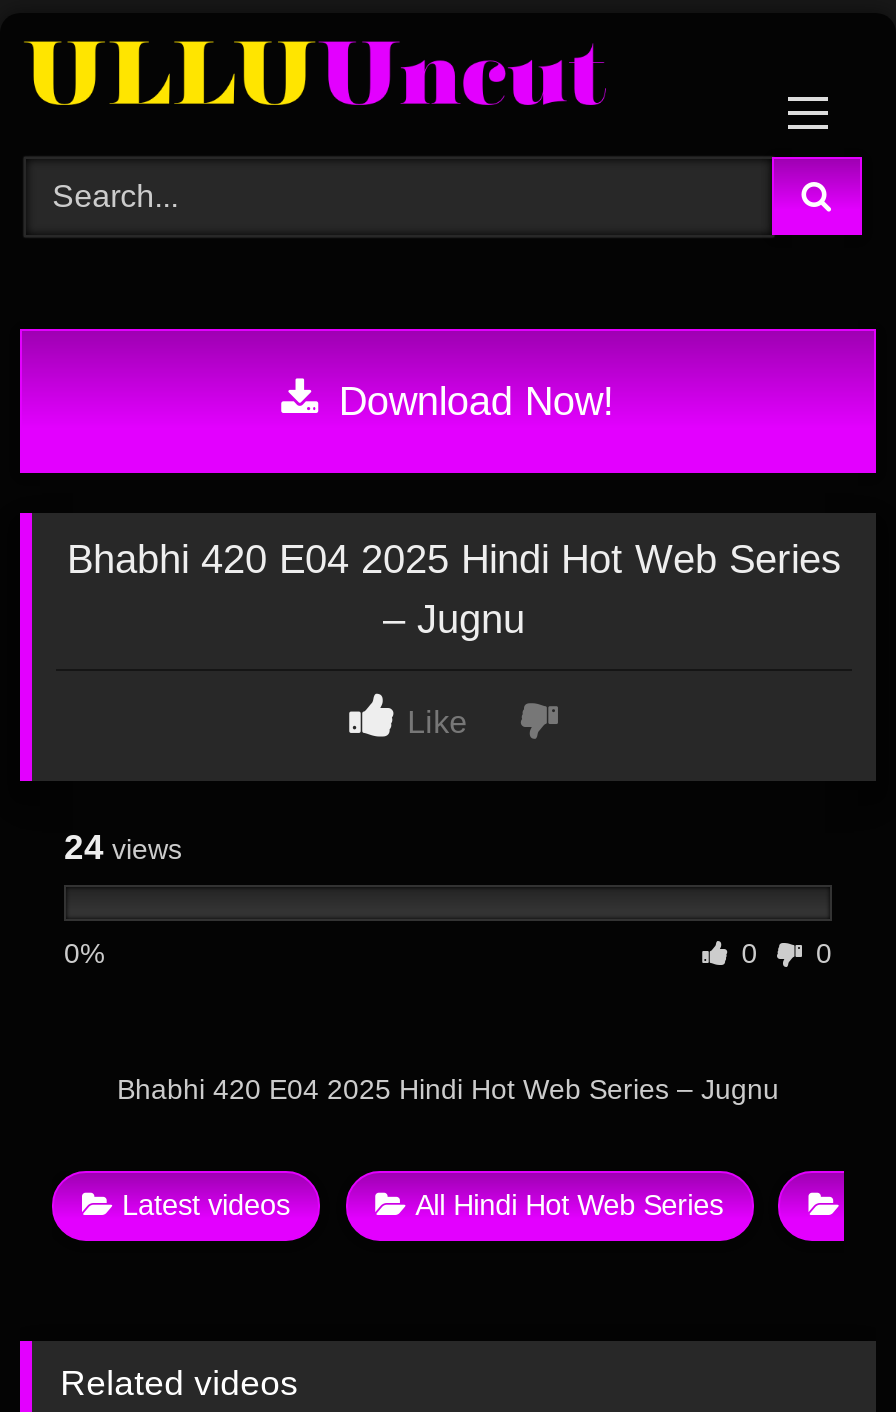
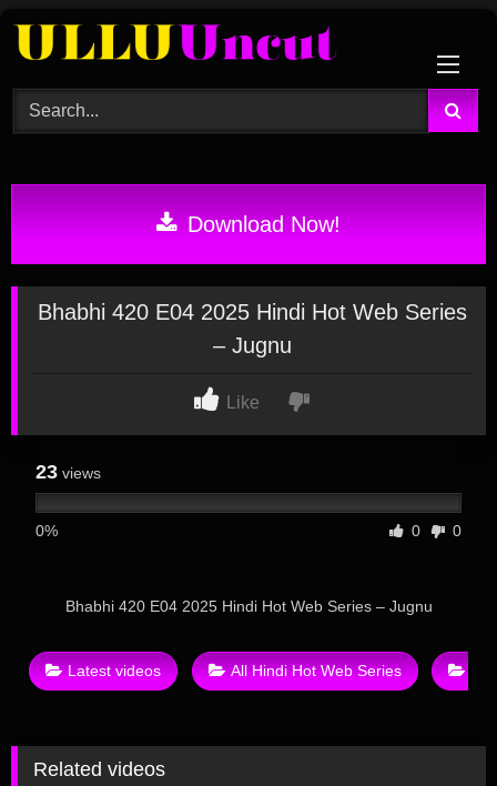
- 24 views
+ 23 views
